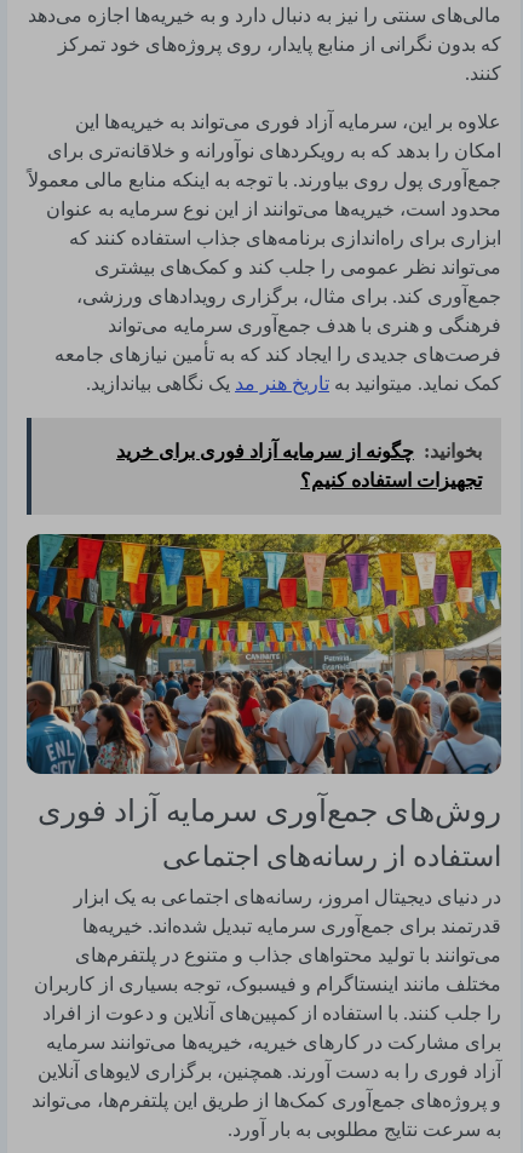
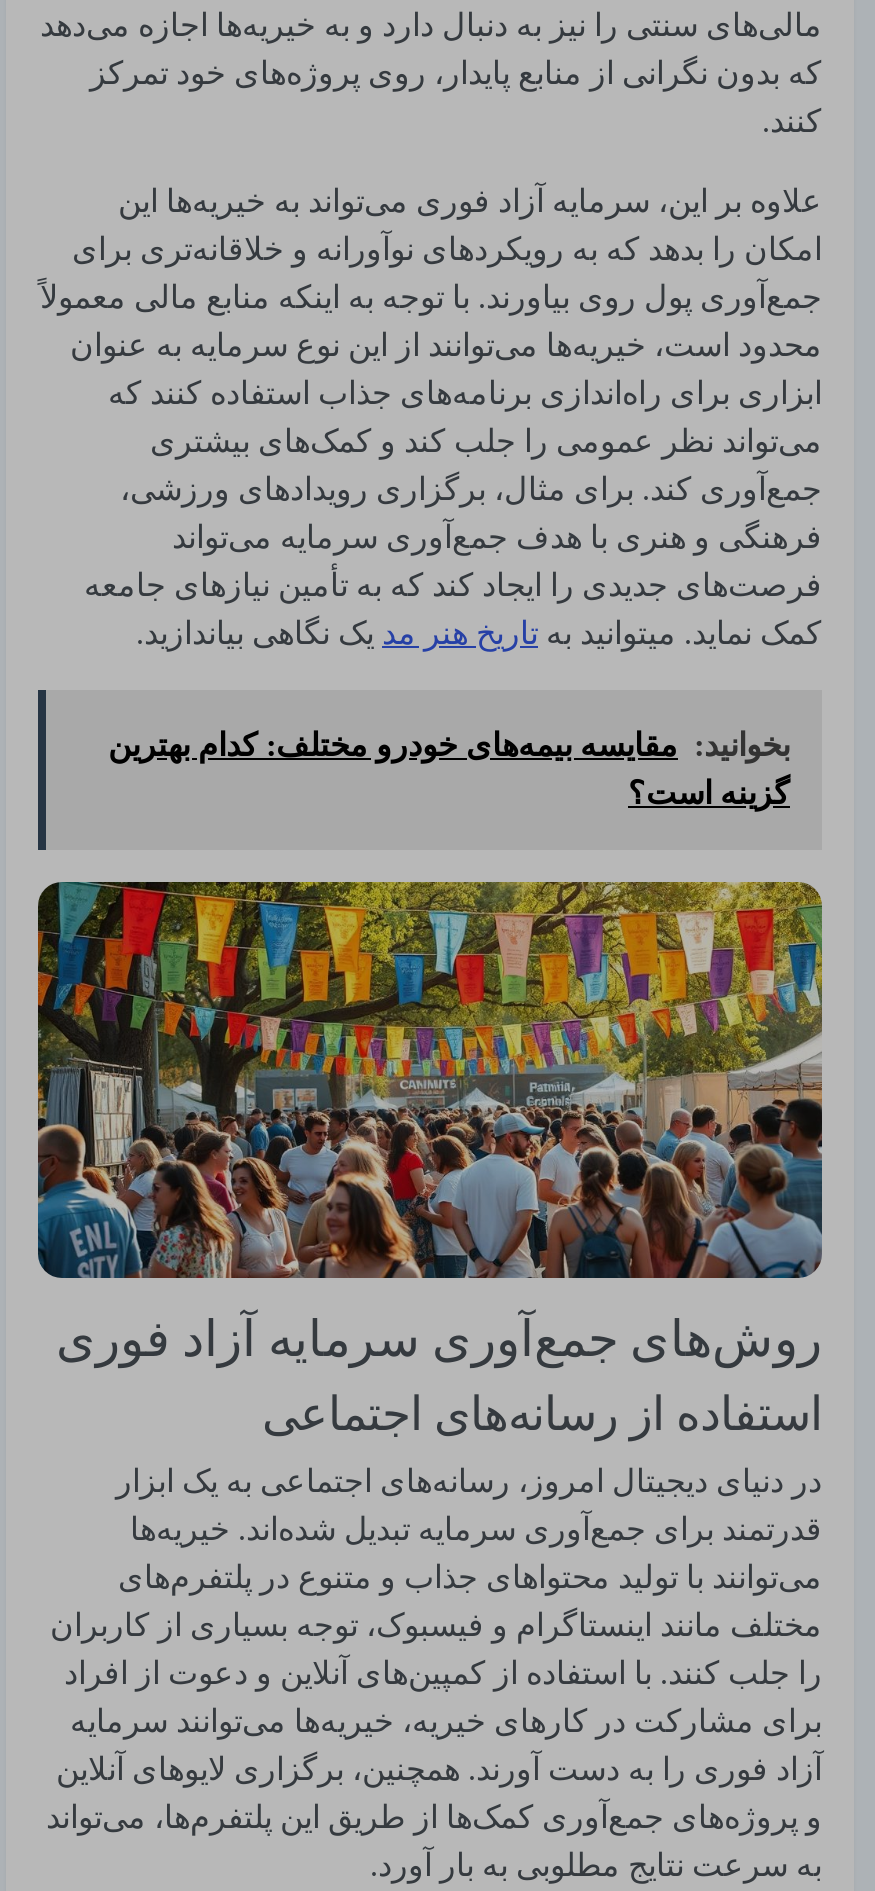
- بخوانید: چگونه از سرمایه آزاد فوری برای خرید
- تجهیزات استفاده کنیم؟
+ بخوانید: مقایسه بیمه‌های خودرو مختلف: کدام بهترین
+ گزینه است؟
